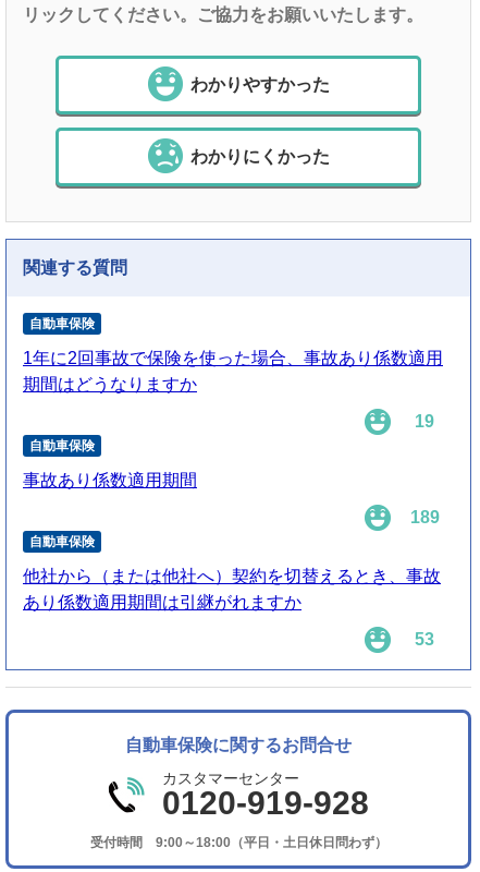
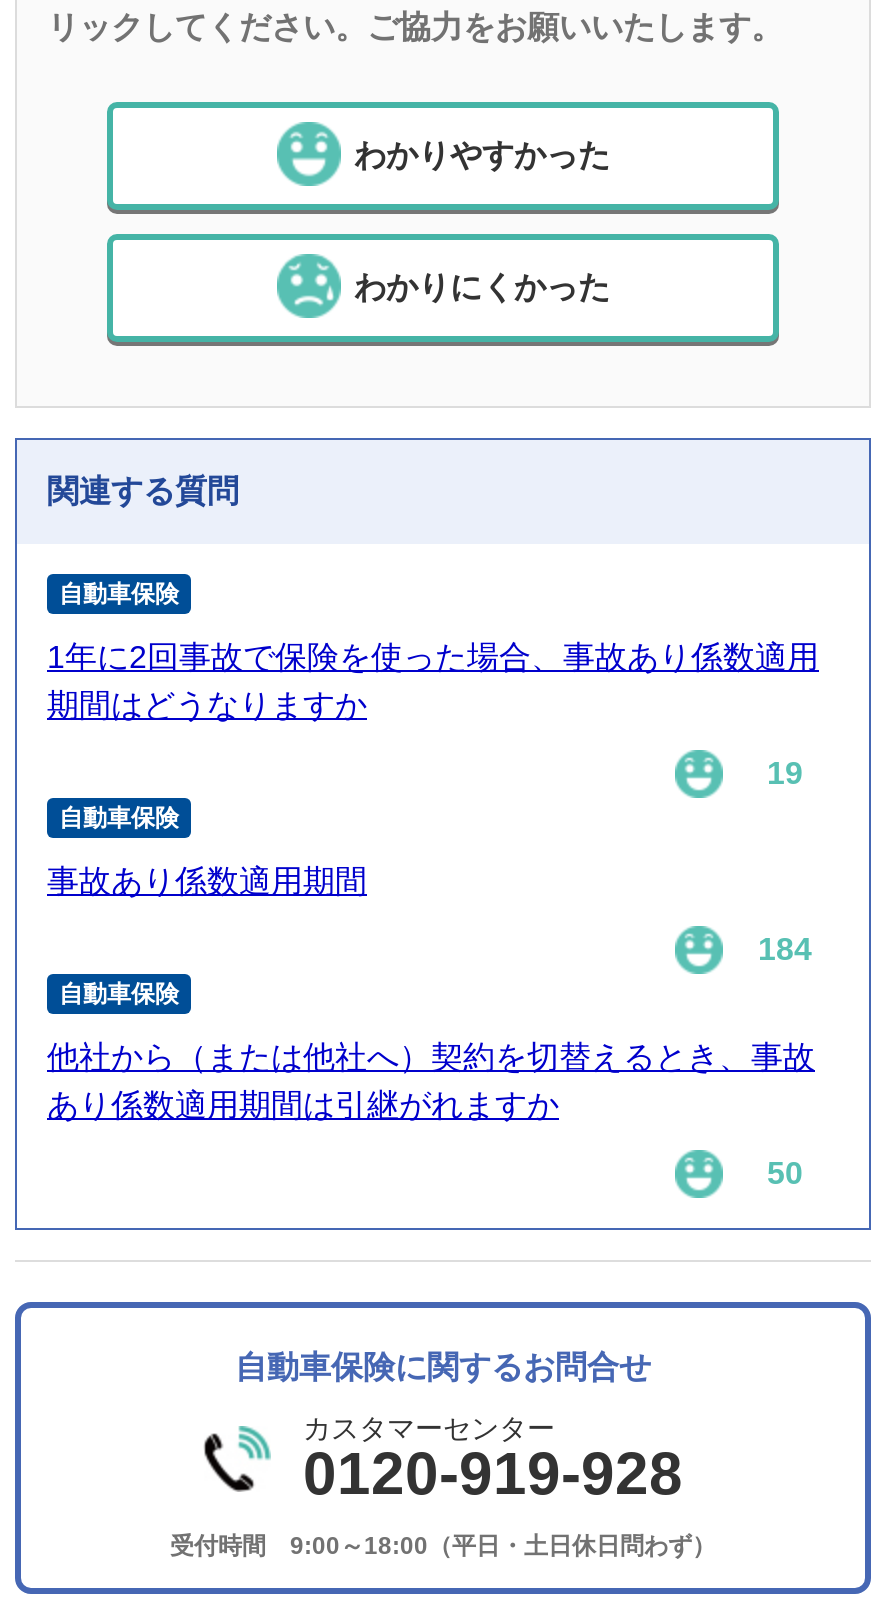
- 189
+ 184

- 53
+ 50
